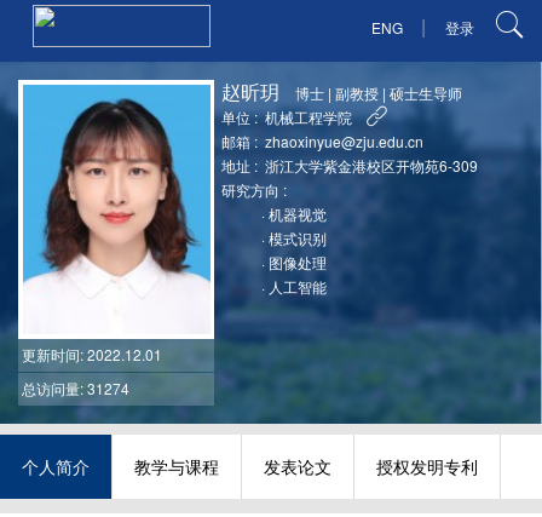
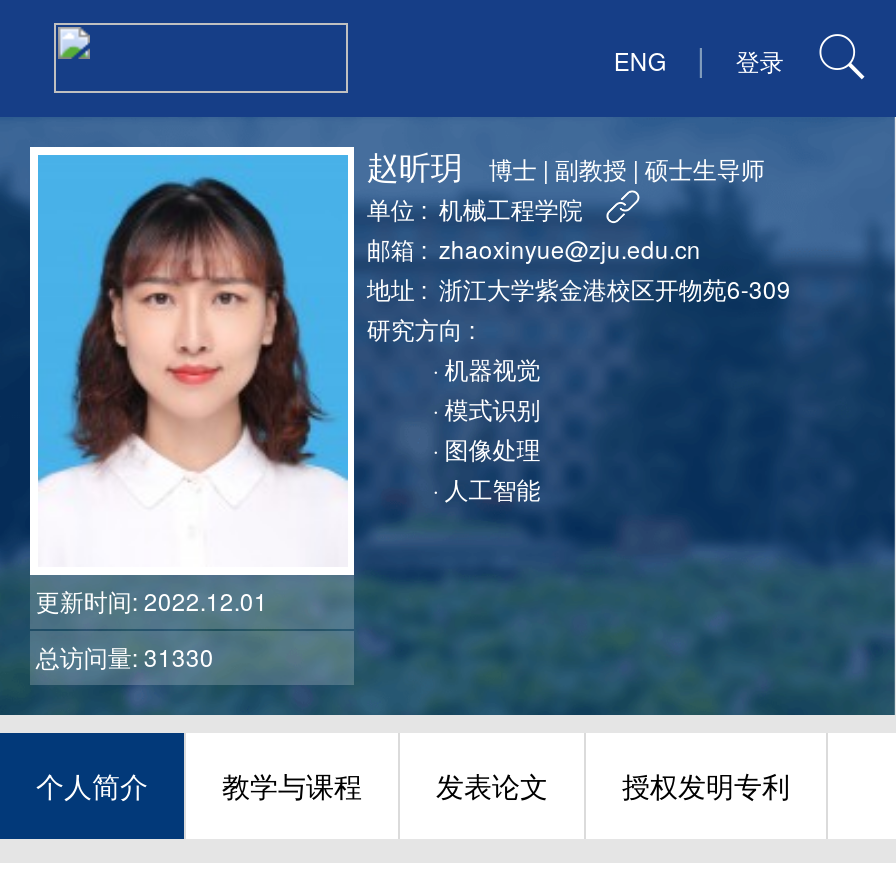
- 总访问量: 31274
+ 总访问量: 31330
